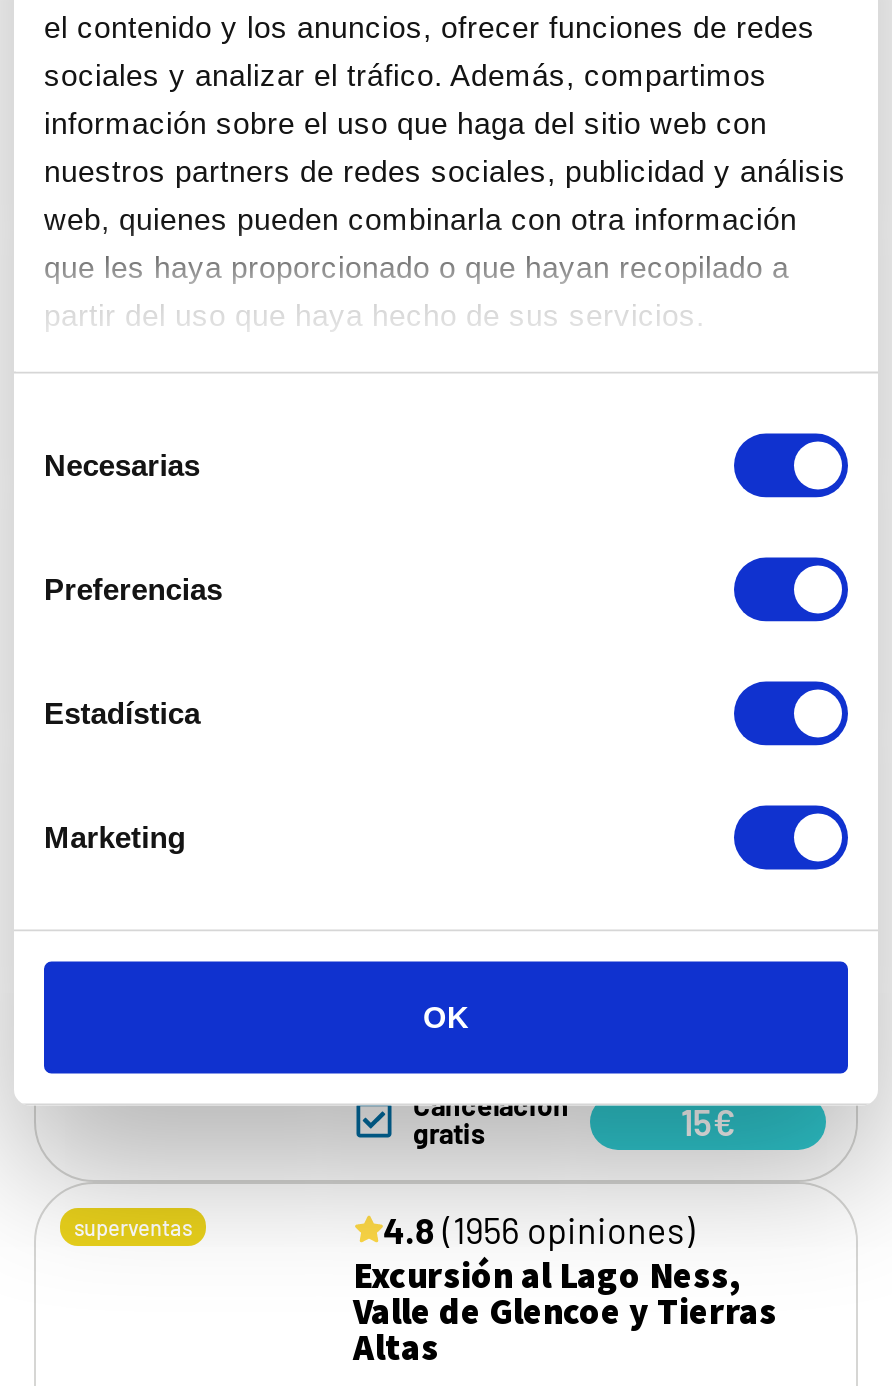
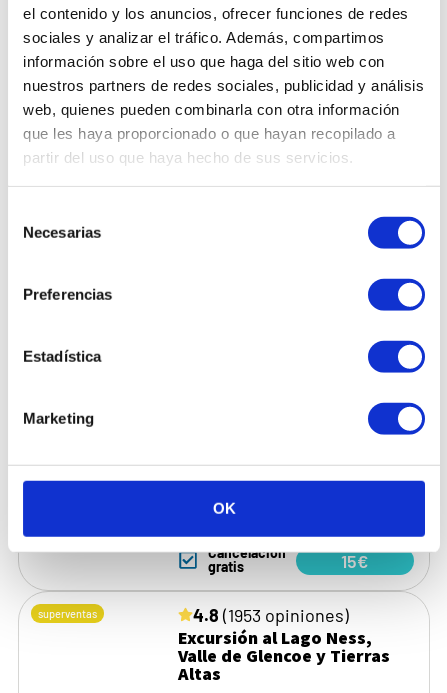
- 4.8 (1956 opiniones)
+ 4.8 (1953 opiniones)
